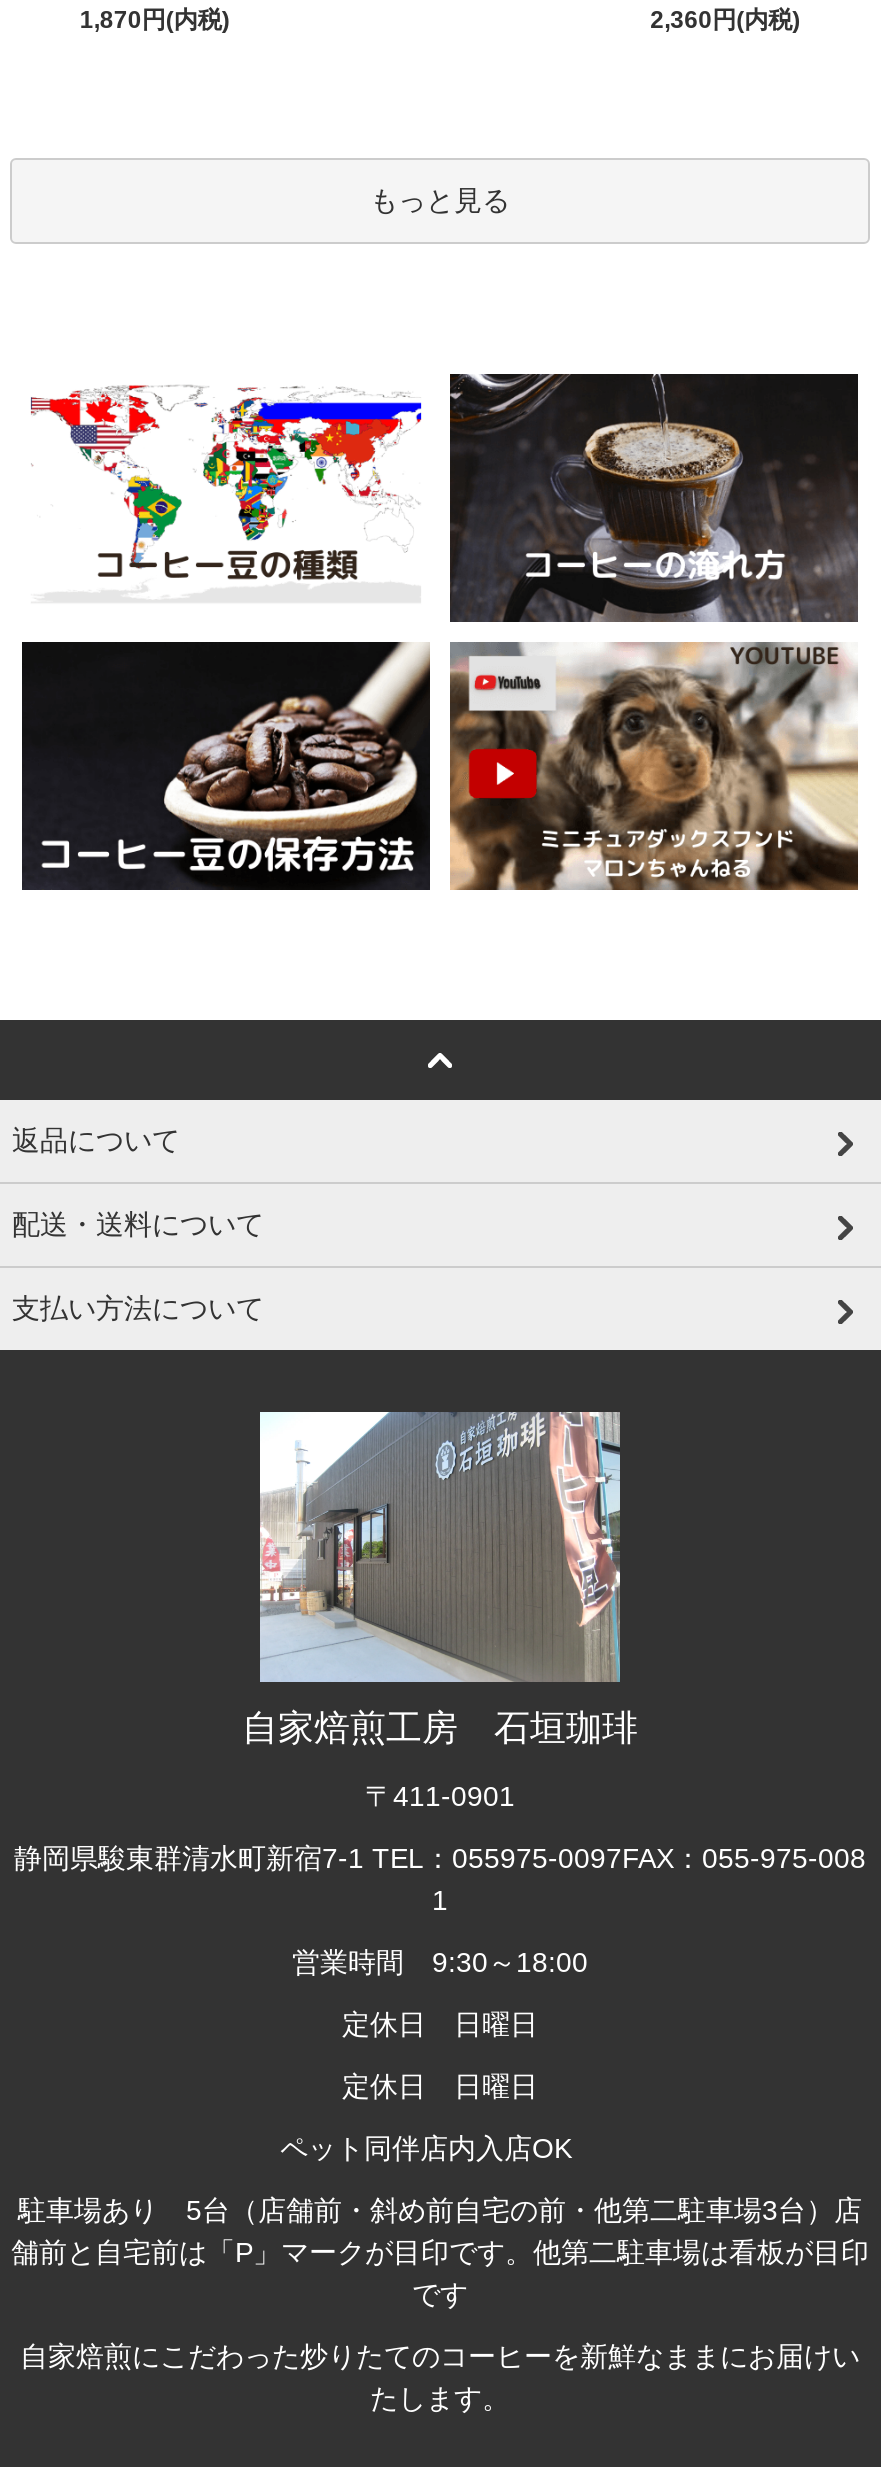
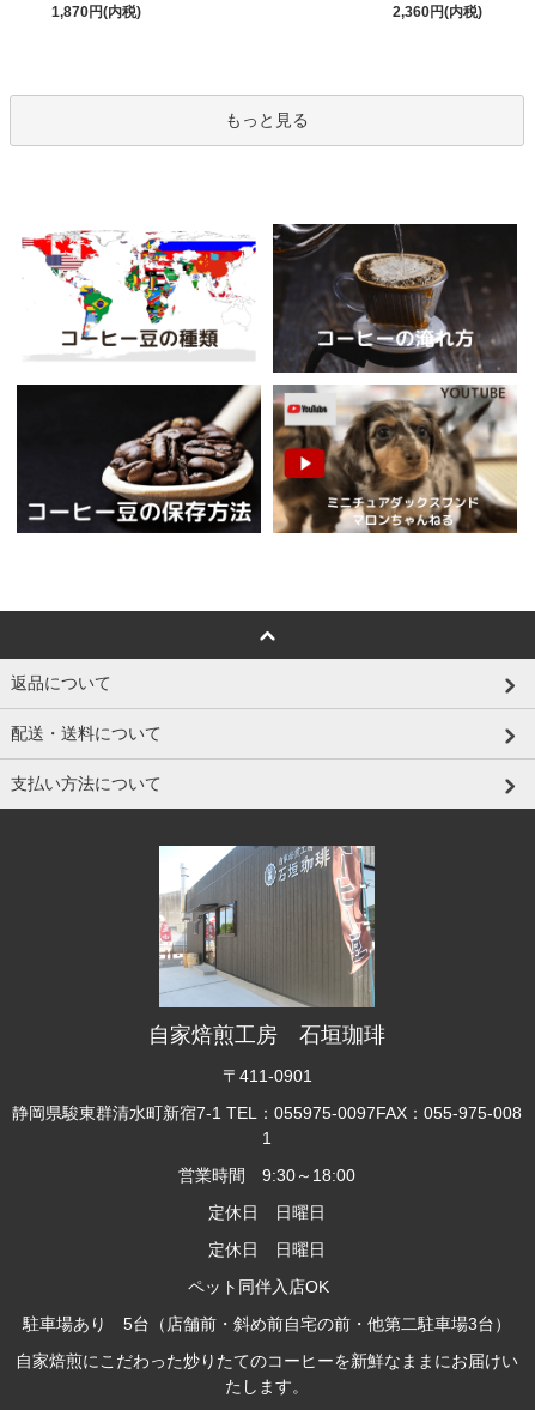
- ペット同伴店内入店OK
+ ペット同伴入店OK

- 駐車場あり 5台（店舗前・斜め前自宅の前・他第二駐車場3台）店
- 舗前と自宅前は「P」マークが目印です。他第二駐車場は看板が目印
- です
+ 駐車場あり 5台（店舗前・斜め前自宅の前・他第二駐車場3台）
